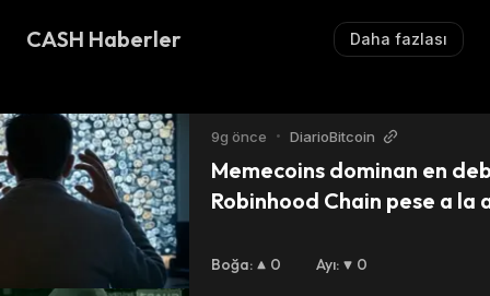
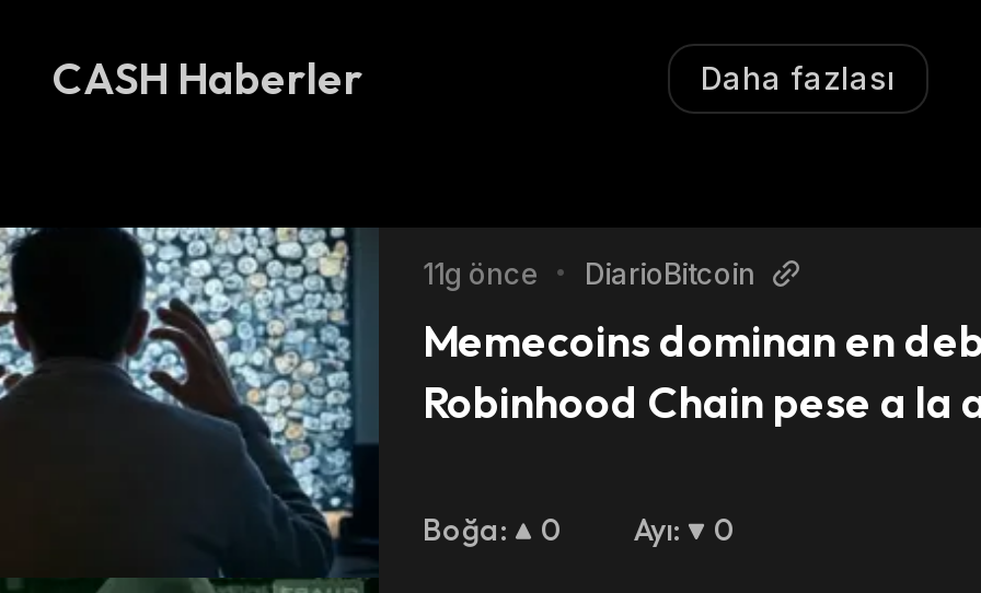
- 9g önce • DiarioBitcoin
+ 11g önce • DiarioBitcoin
